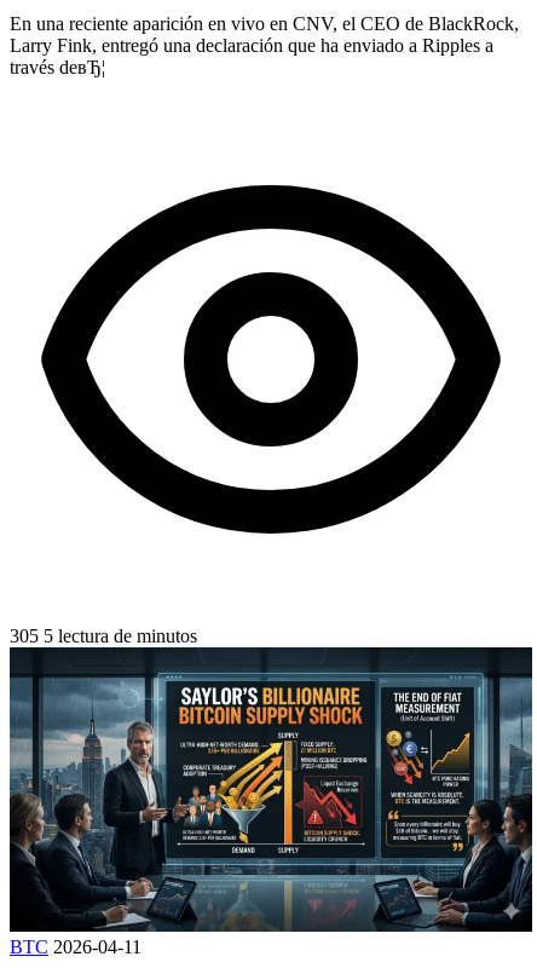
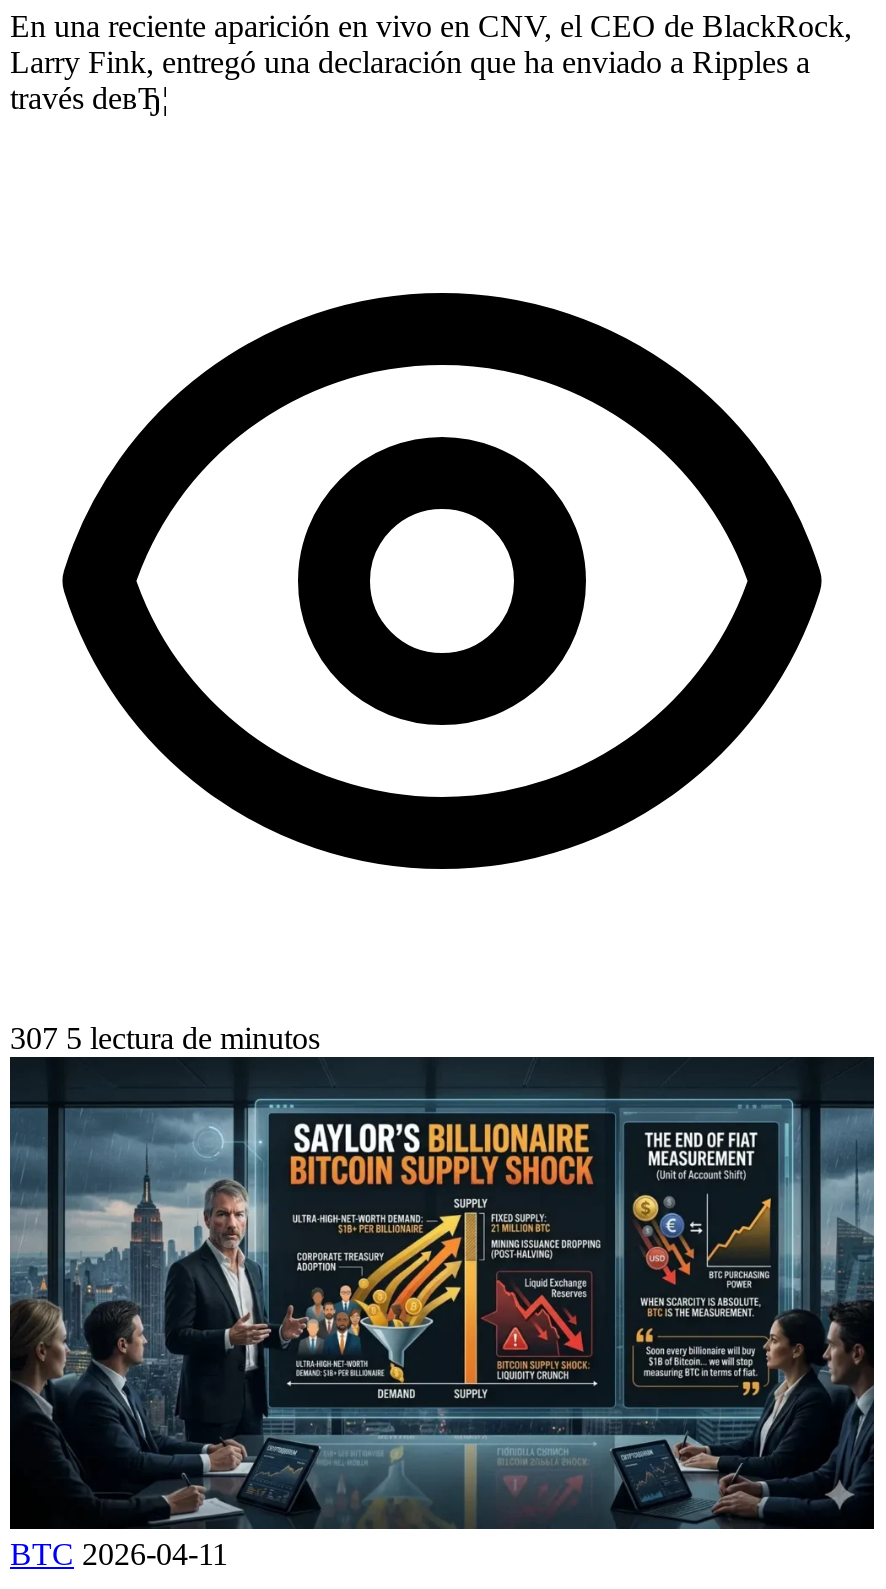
- 305 5 lectura de minutos
+ 307 5 lectura de minutos
